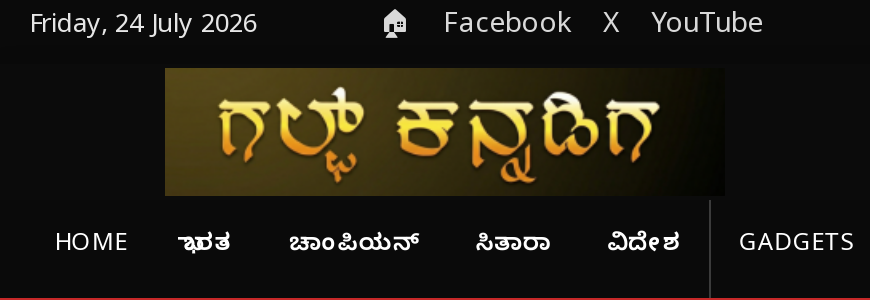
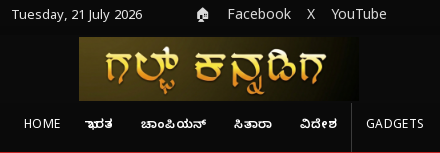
- Friday, 24 July 2026
+ Tuesday, 21 July 2026
